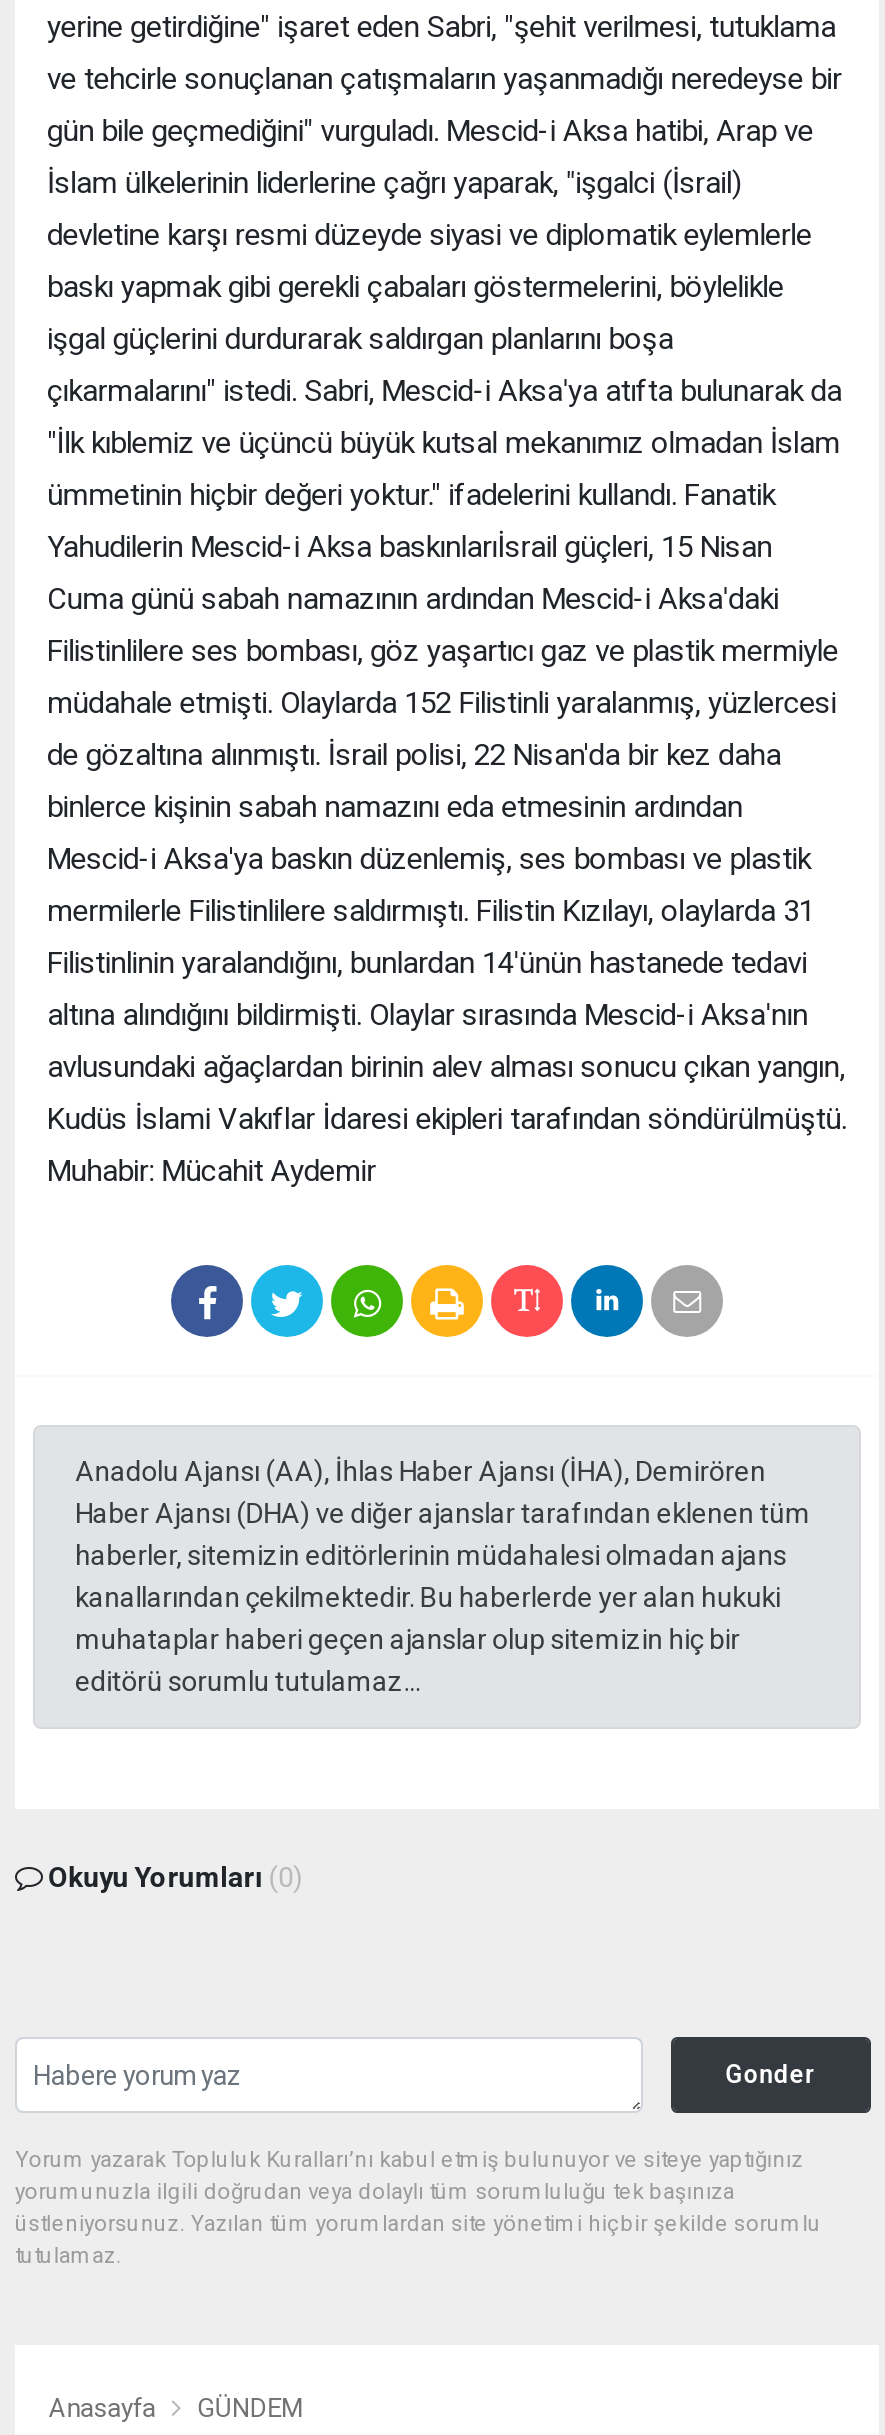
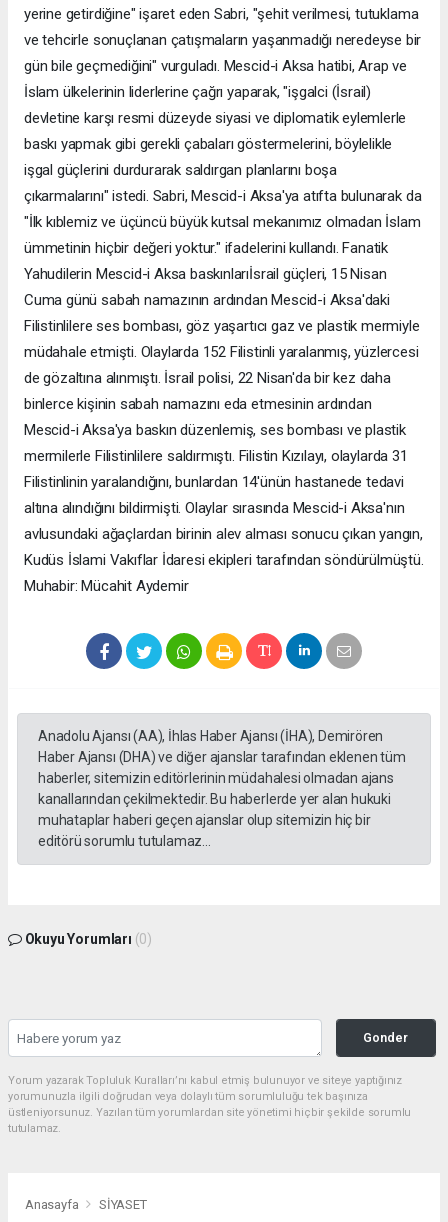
- GÜNDEM
+ SİYASET
